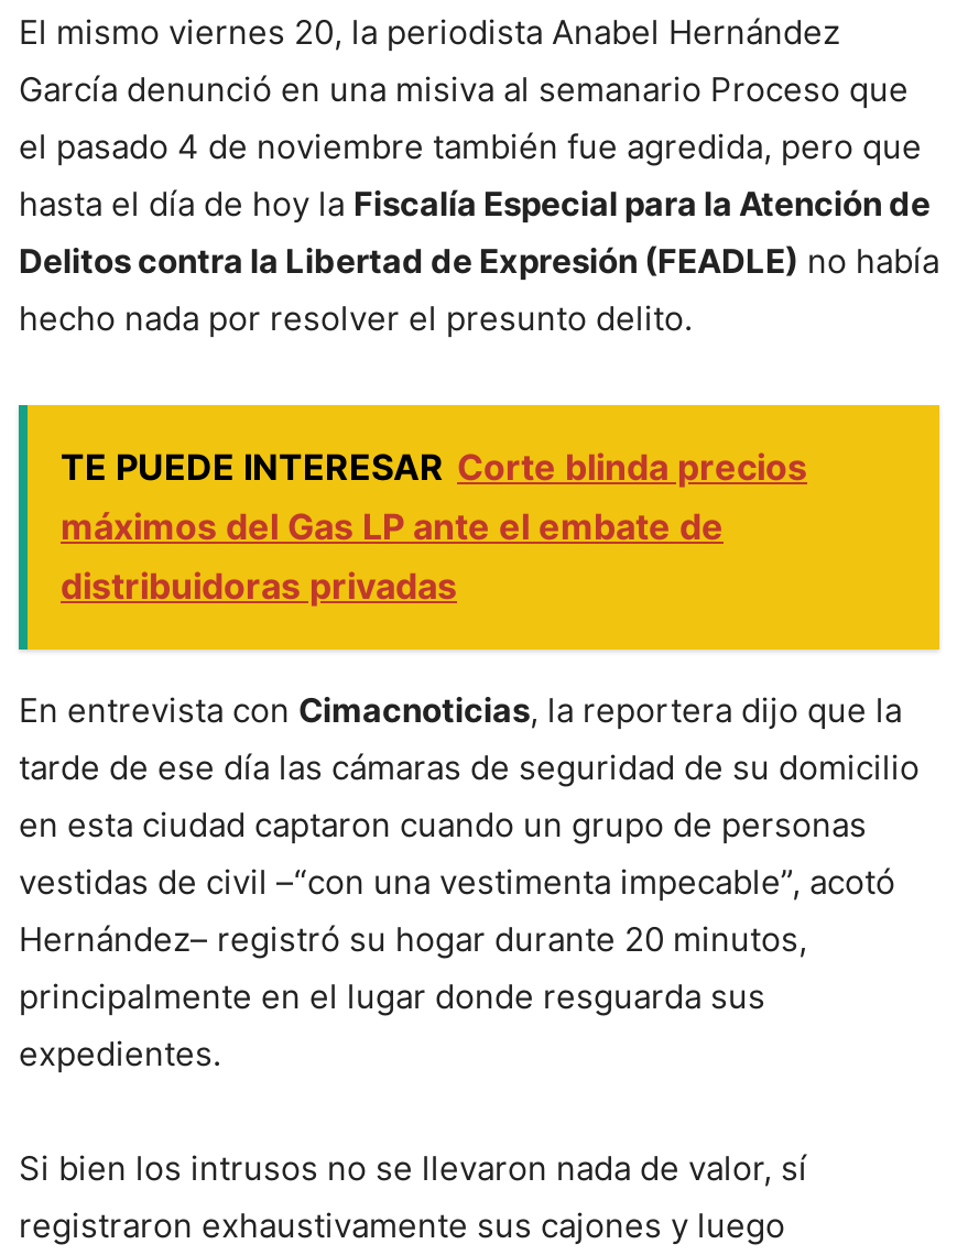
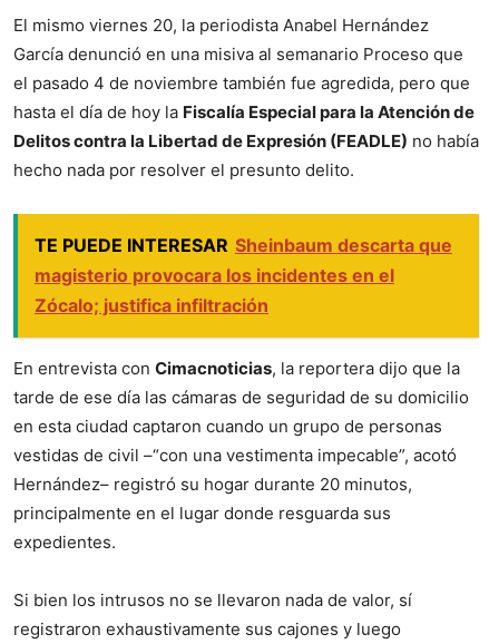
- TE PUEDE INTERESAR Corte blinda precios
- máximos del Gas LP ante el embate de
- distribuidoras privadas
+ TE PUEDE INTERESAR Sheinbaum descarta que
+ magisterio provocara los incidentes en el
+ Zócalo; justifica infiltración
